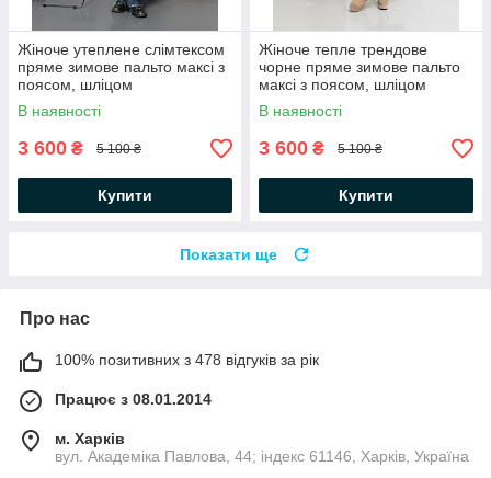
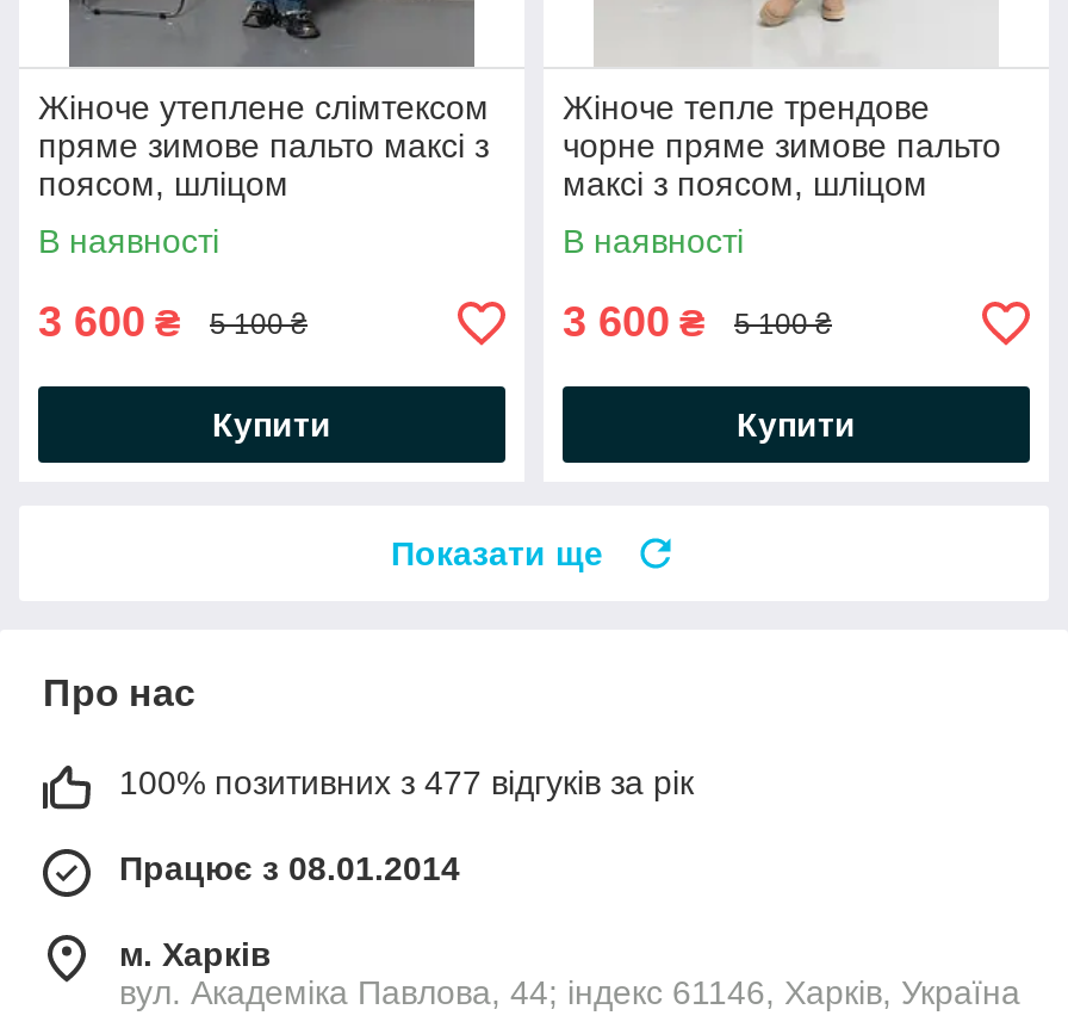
- 100% позитивних з 478 відгуків за рік
+ 100% позитивних з 477 відгуків за рік
